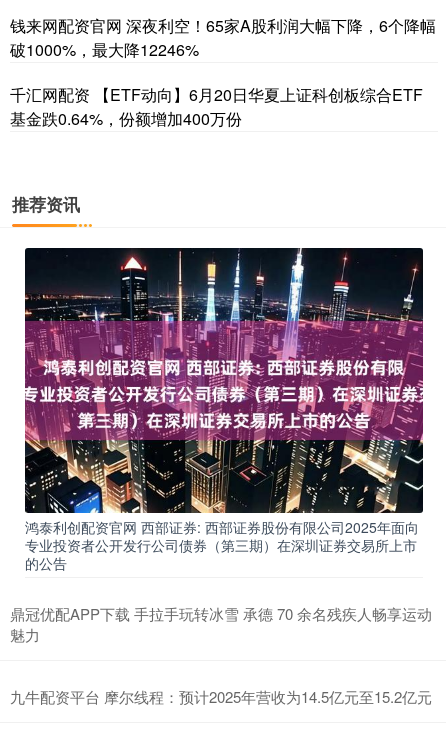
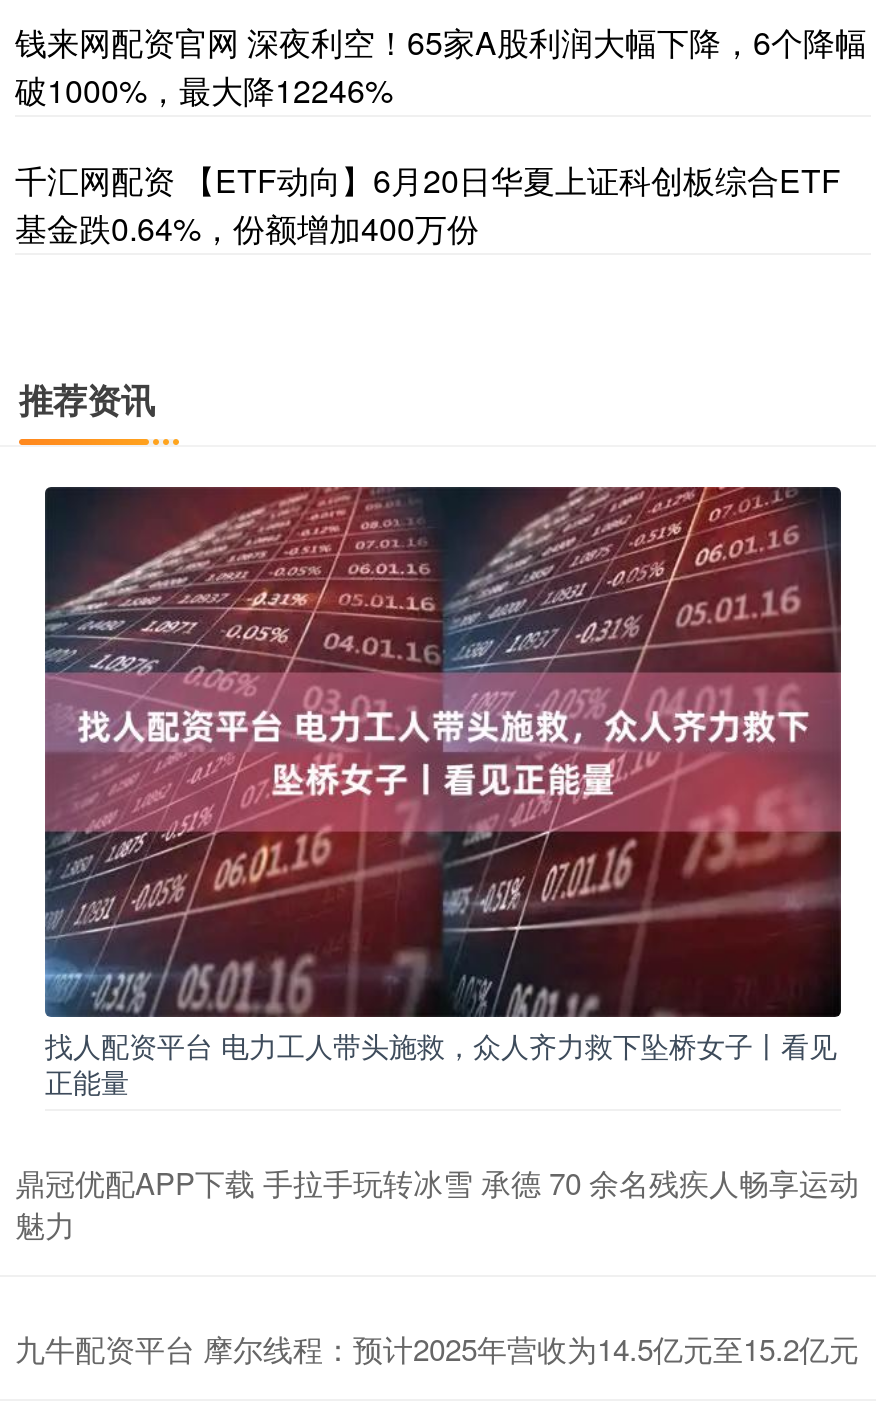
- [image]
- 鸿泰利创配资官网 西部证券: 西部证券股份有限公司2025年面向
- 专业投资者公开发行公司债券（第三期）在深圳证券交易所上市
- 的公告
+ [image]
+ 找人配资平台 电力工人带头施救，众人齐力救下坠桥女子丨看见
+ 正能量
